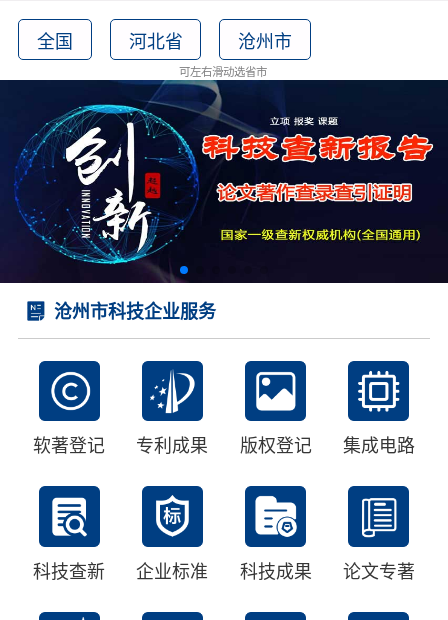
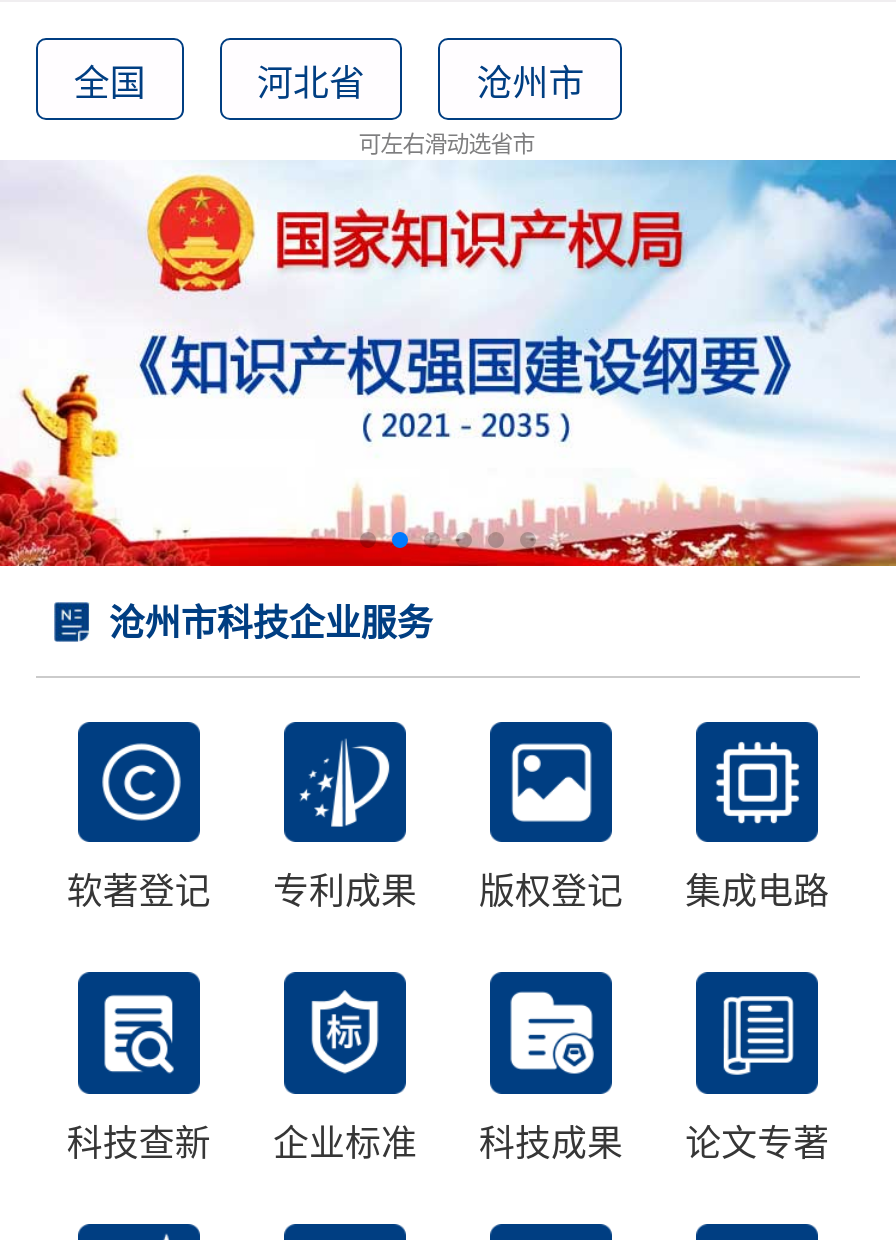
- [image]
+ [image]
